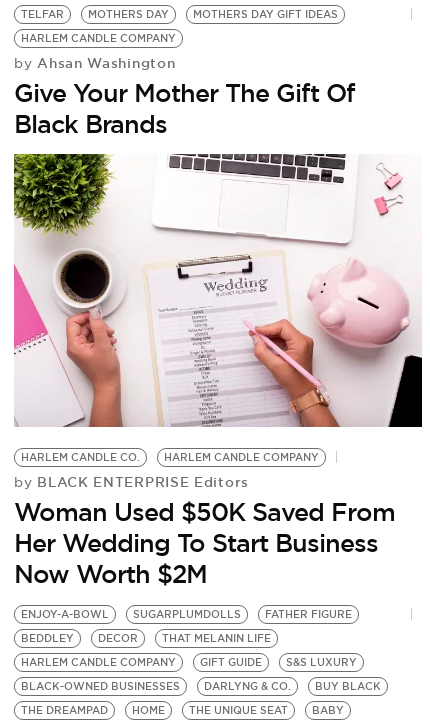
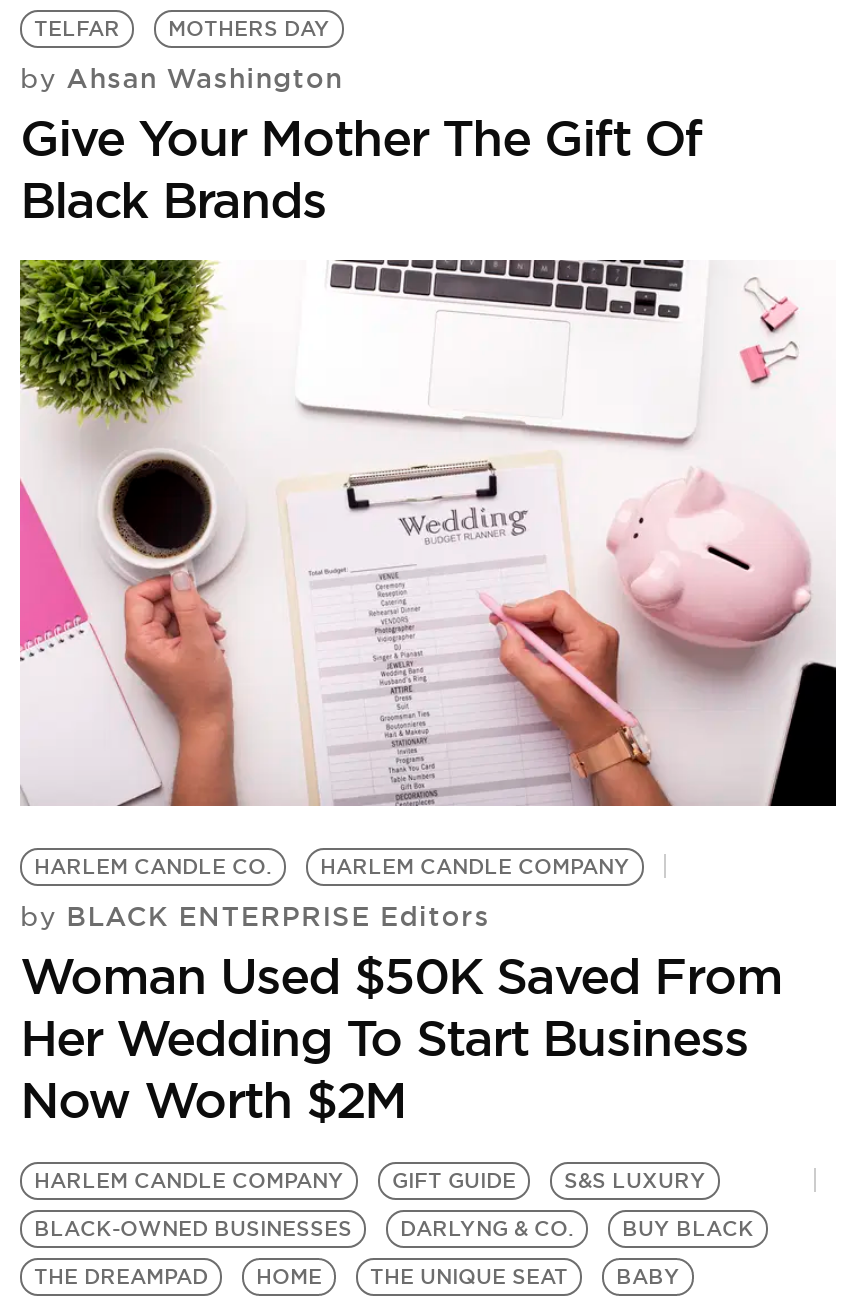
- MOTHERS DAY GIFT IDEAS
- HARLEM CANDLE COMPANY

- ENJOY-A-BOWL
- SUGARPLUMDOLLS
- FATHER FIGURE
- BEDDLEY
- DECOR
- THAT MELANIN LIFE
